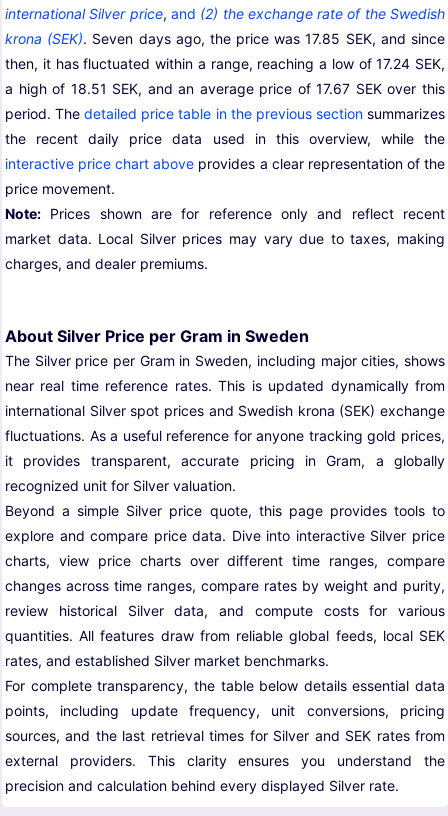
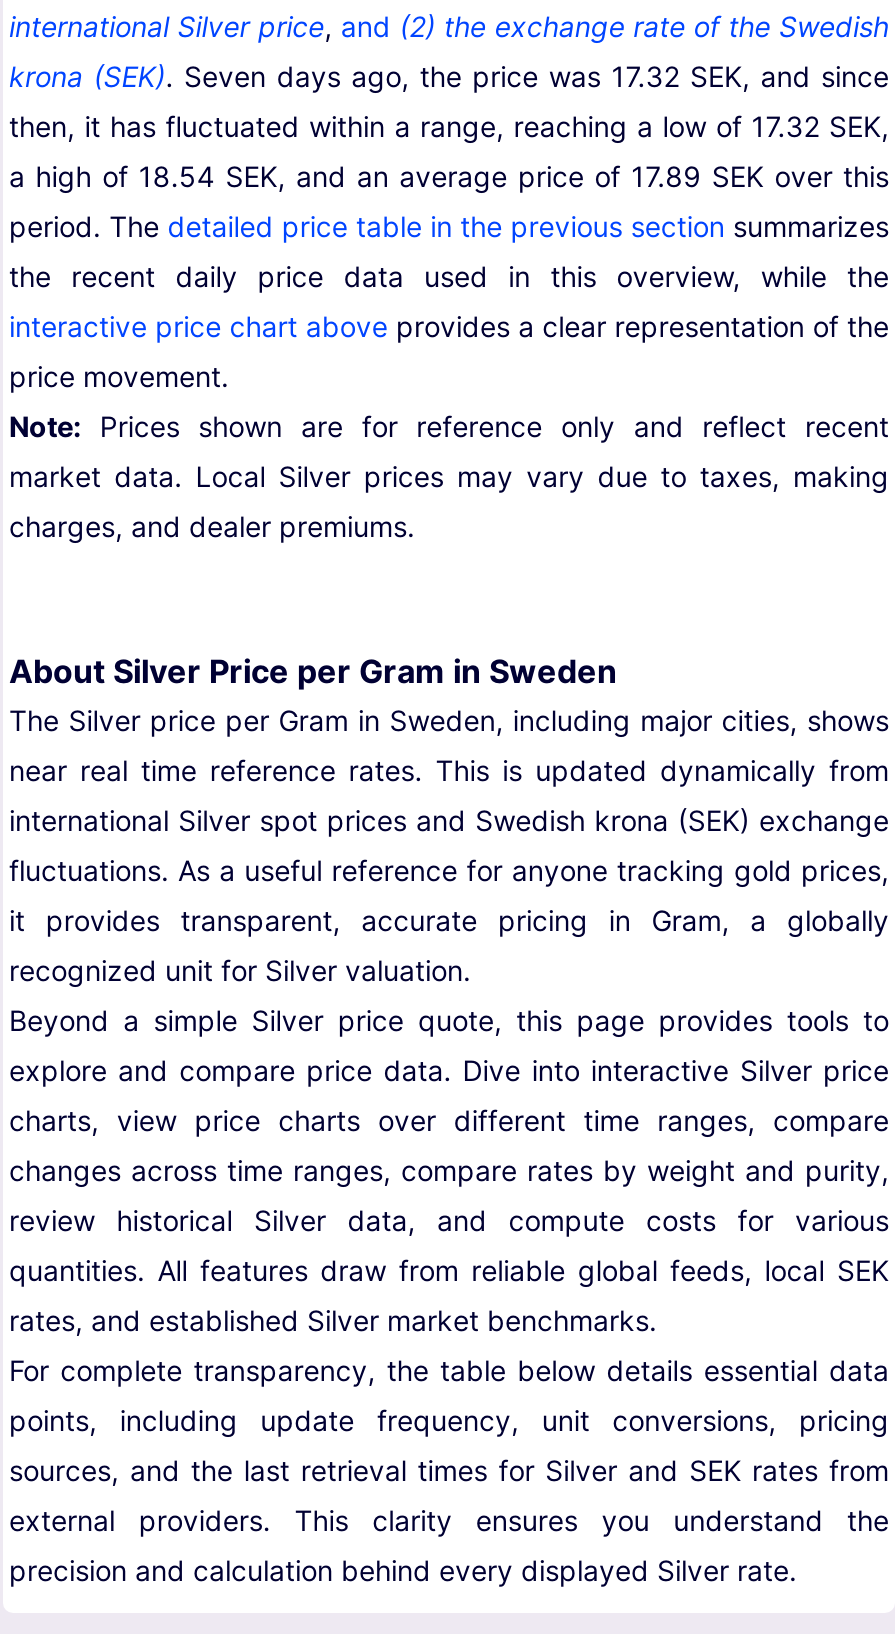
- krona (SEK). Seven days ago, the price was 17.85 SEK, and since
+ krona (SEK). Seven days ago, the price was 17.32 SEK, and since

- then, it has fluctuated within a range, reaching a low of 17.24 SEK,
+ then, it has fluctuated within a range, reaching a low of 17.32 SEK,

- a high of 18.51 SEK, and an average price of 17.67 SEK over this
+ a high of 18.54 SEK, and an average price of 17.89 SEK over this
